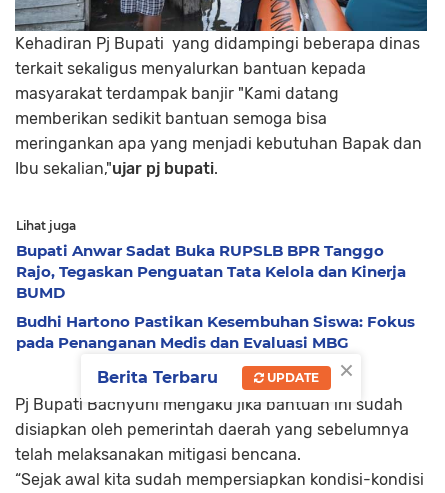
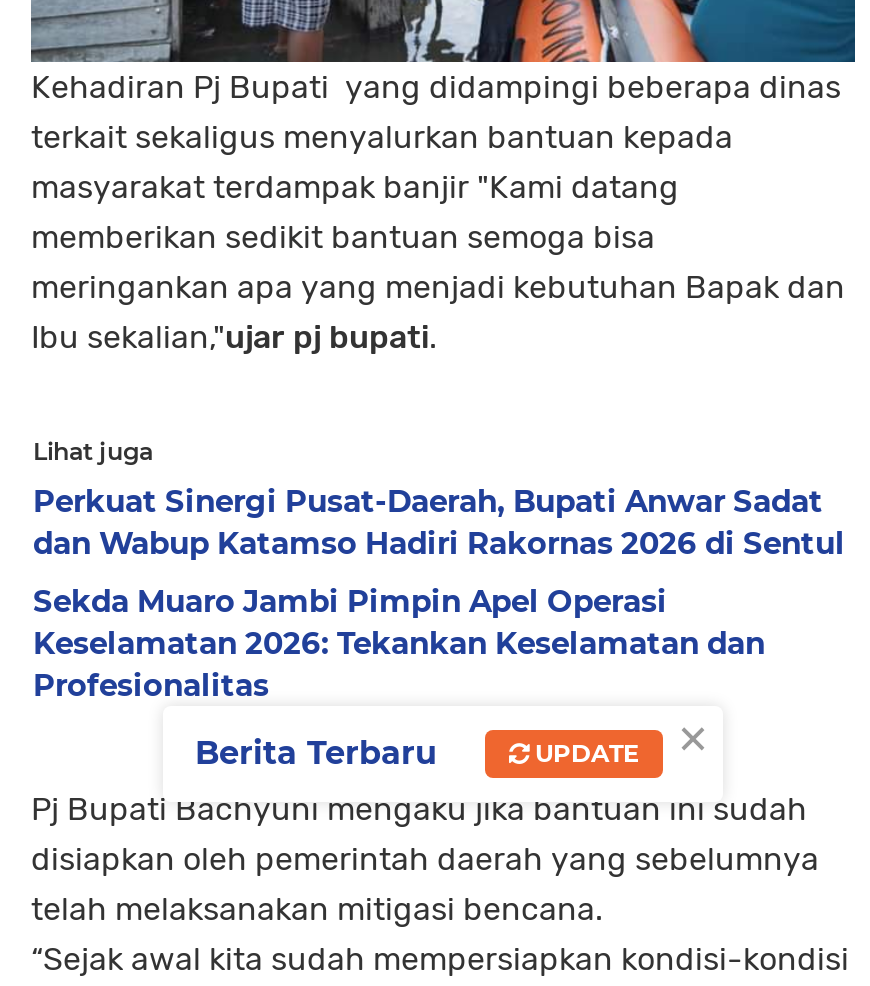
- Bupati Anwar Sadat Buka RUPSLB BPR Tanggo
- Rajo, Tegaskan Penguatan Tata Kelola dan Kinerja
- BUMD
+ Perkuat Sinergi Pusat-Daerah, Bupati Anwar Sadat
+ dan Wabup Katamso Hadiri Rakornas 2026 di Sentul

- Budhi Hartono Pastikan Kesembuhan Siswa: Fokus
- pada Penanganan Medis dan Evaluasi MBG
+ Sekda Muaro Jambi Pimpin Apel Operasi
+ Keselamatan 2026: Tekankan Keselamatan dan
+ Profesionalitas
